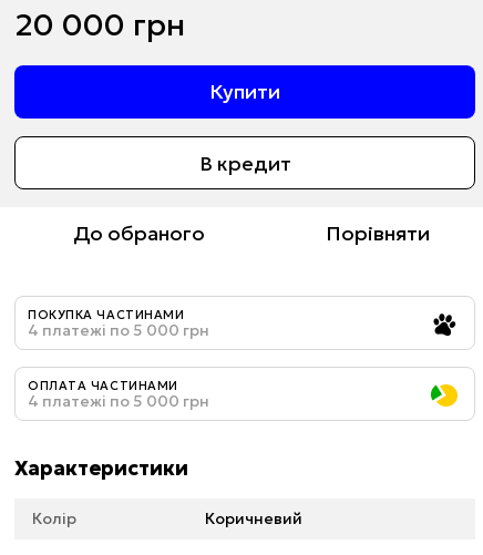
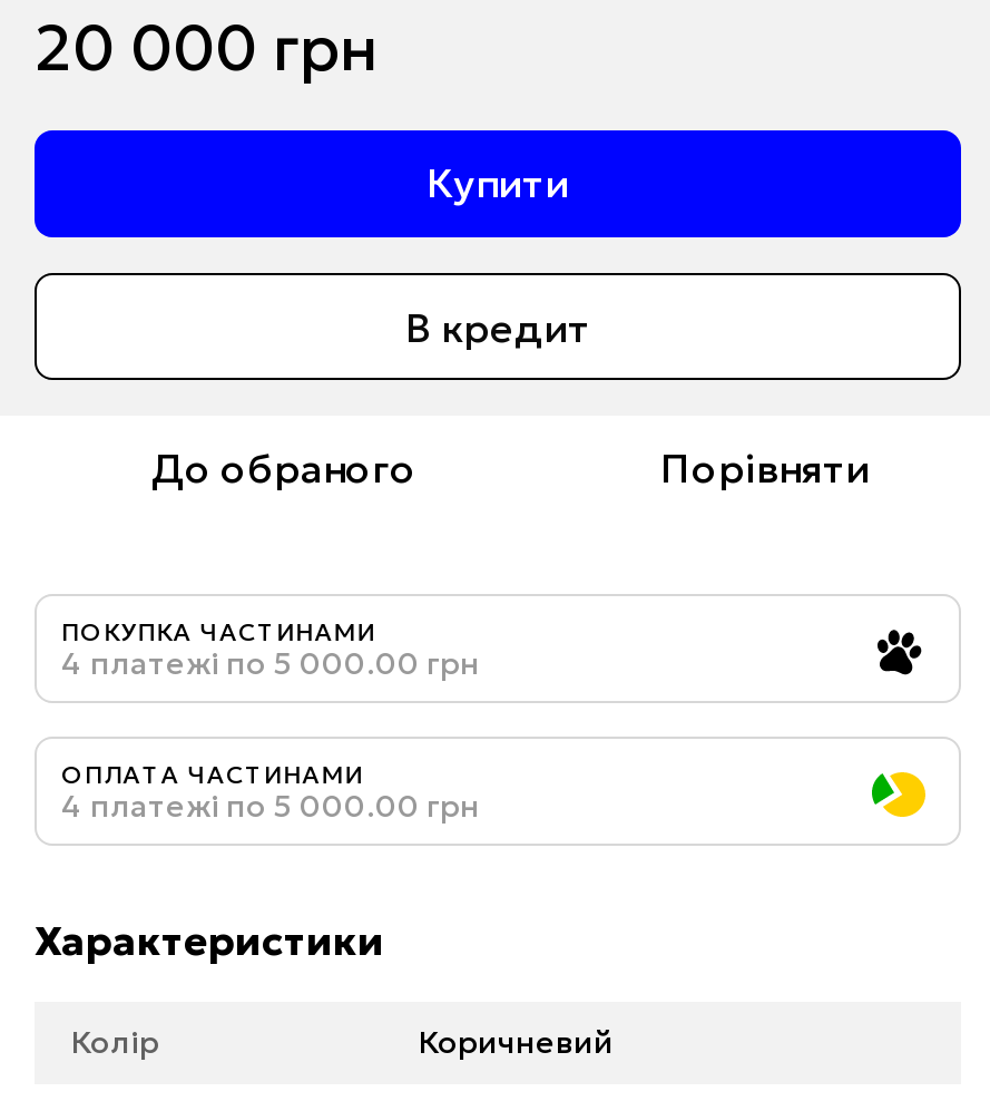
- 4 платежі по 5 000 грн
+ 4 платежі по 5 000.00 грн

- 4 платежі по 5 000 грн
+ 4 платежі по 5 000.00 грн
